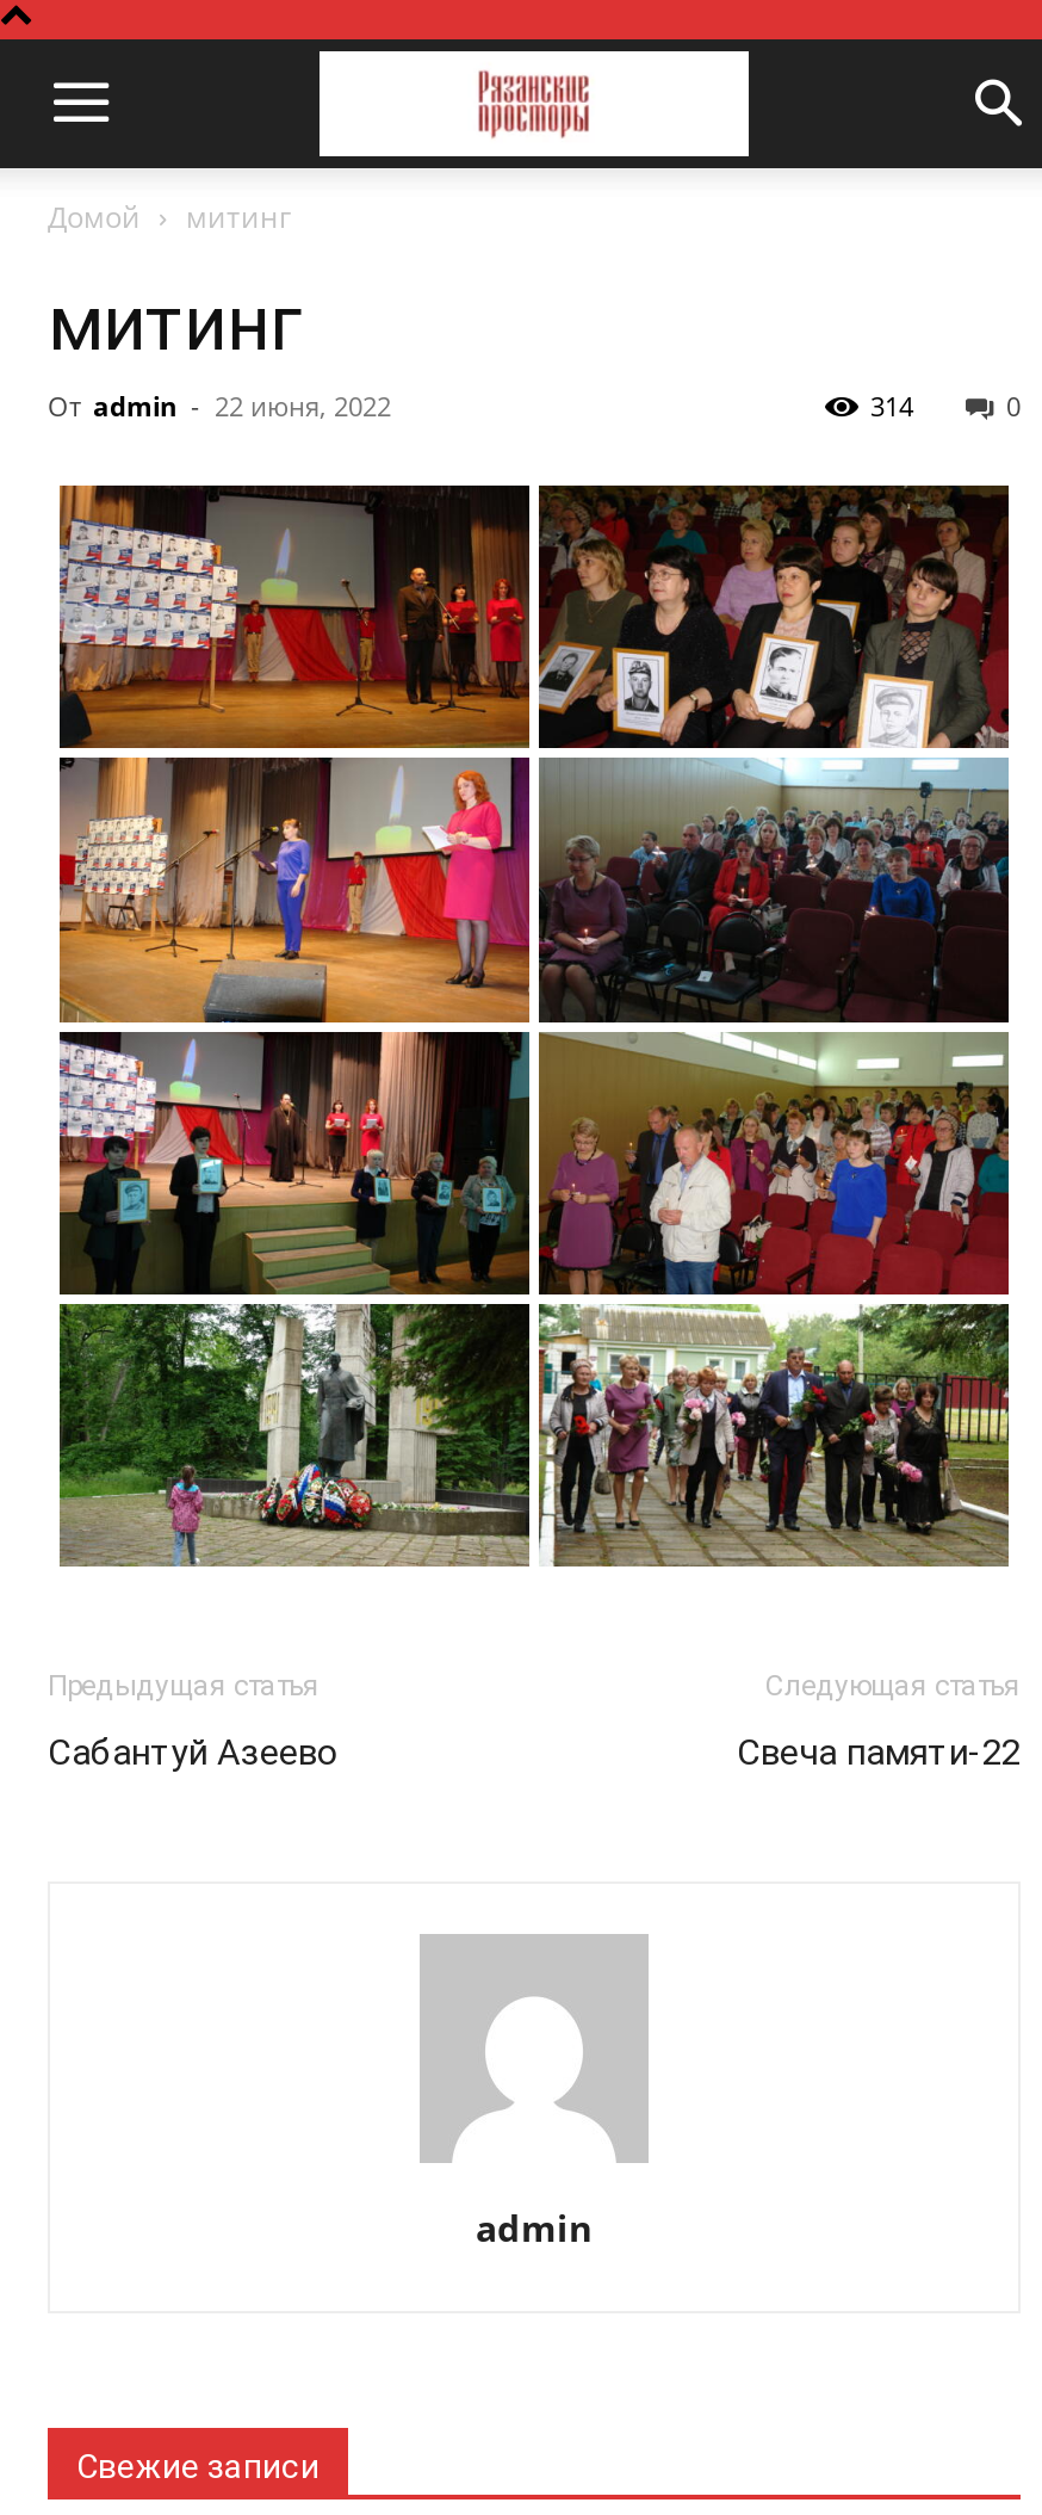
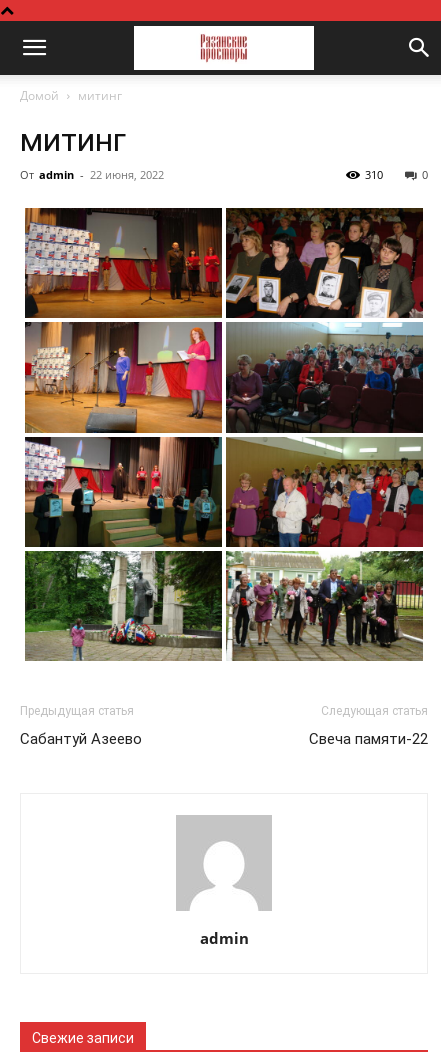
- 314
+ 310
